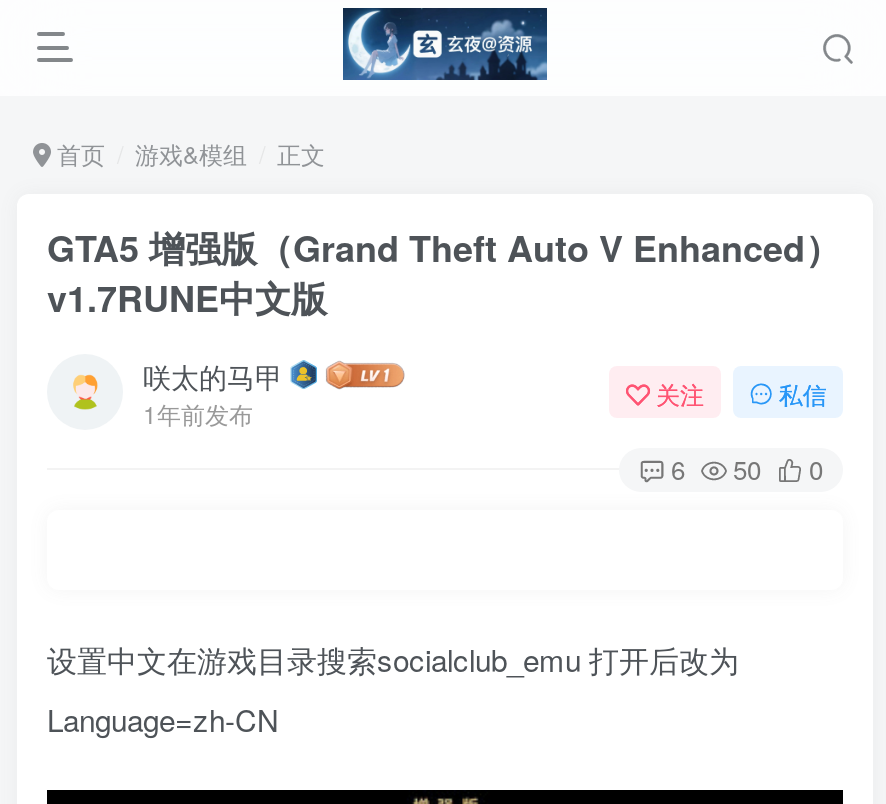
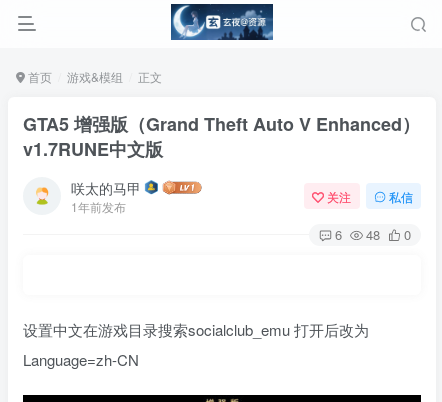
- 6 50 0
+ 6 48 0
